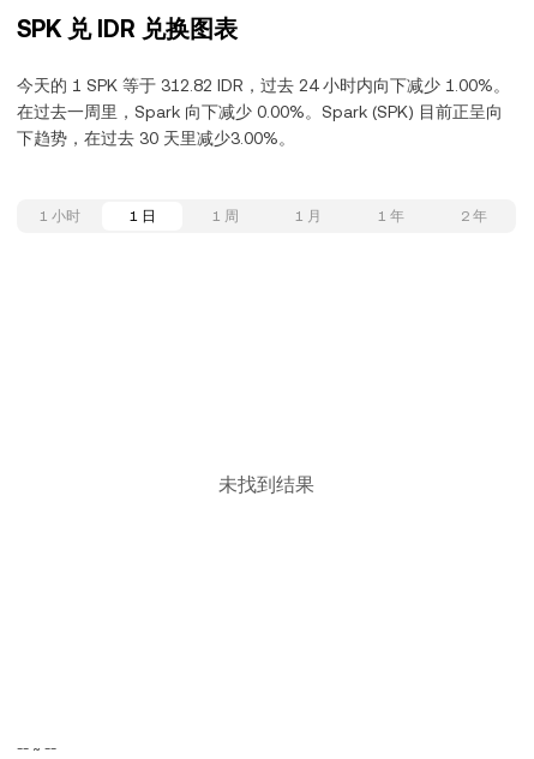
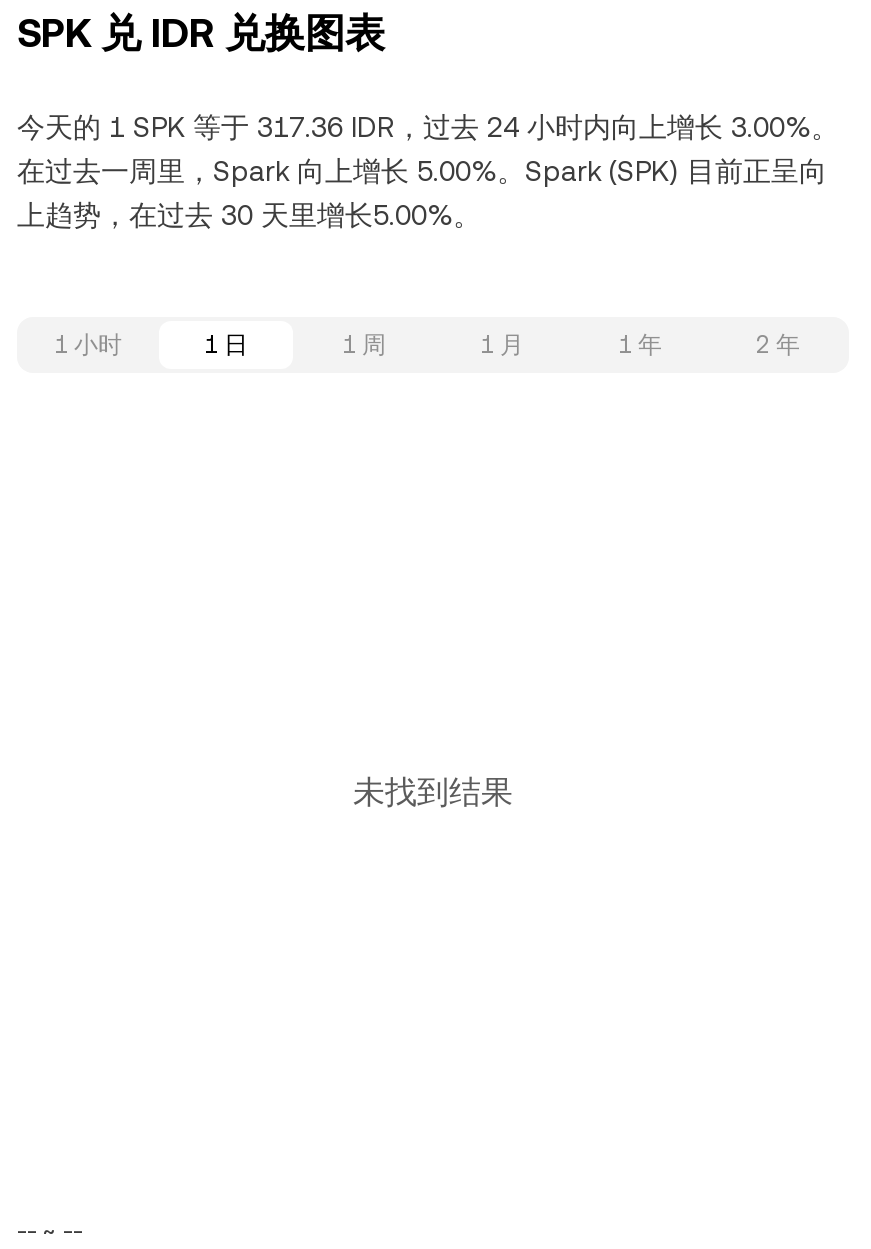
- 今天的 1 SPK 等于 312.82 IDR，过去 24 小时内向下减少 1.00%。
+ 今天的 1 SPK 等于 317.36 IDR，过去 24 小时内向上增长 3.00%。

- 在过去一周里，Spark 向下减少 0.00%。Spark (SPK) 目前正呈向
+ 在过去一周里，Spark 向上增长 5.00%。Spark (SPK) 目前正呈向

- 下趋势，在过去 30 天里减少3.00%。
+ 上趋势，在过去 30 天里增长5.00%。
